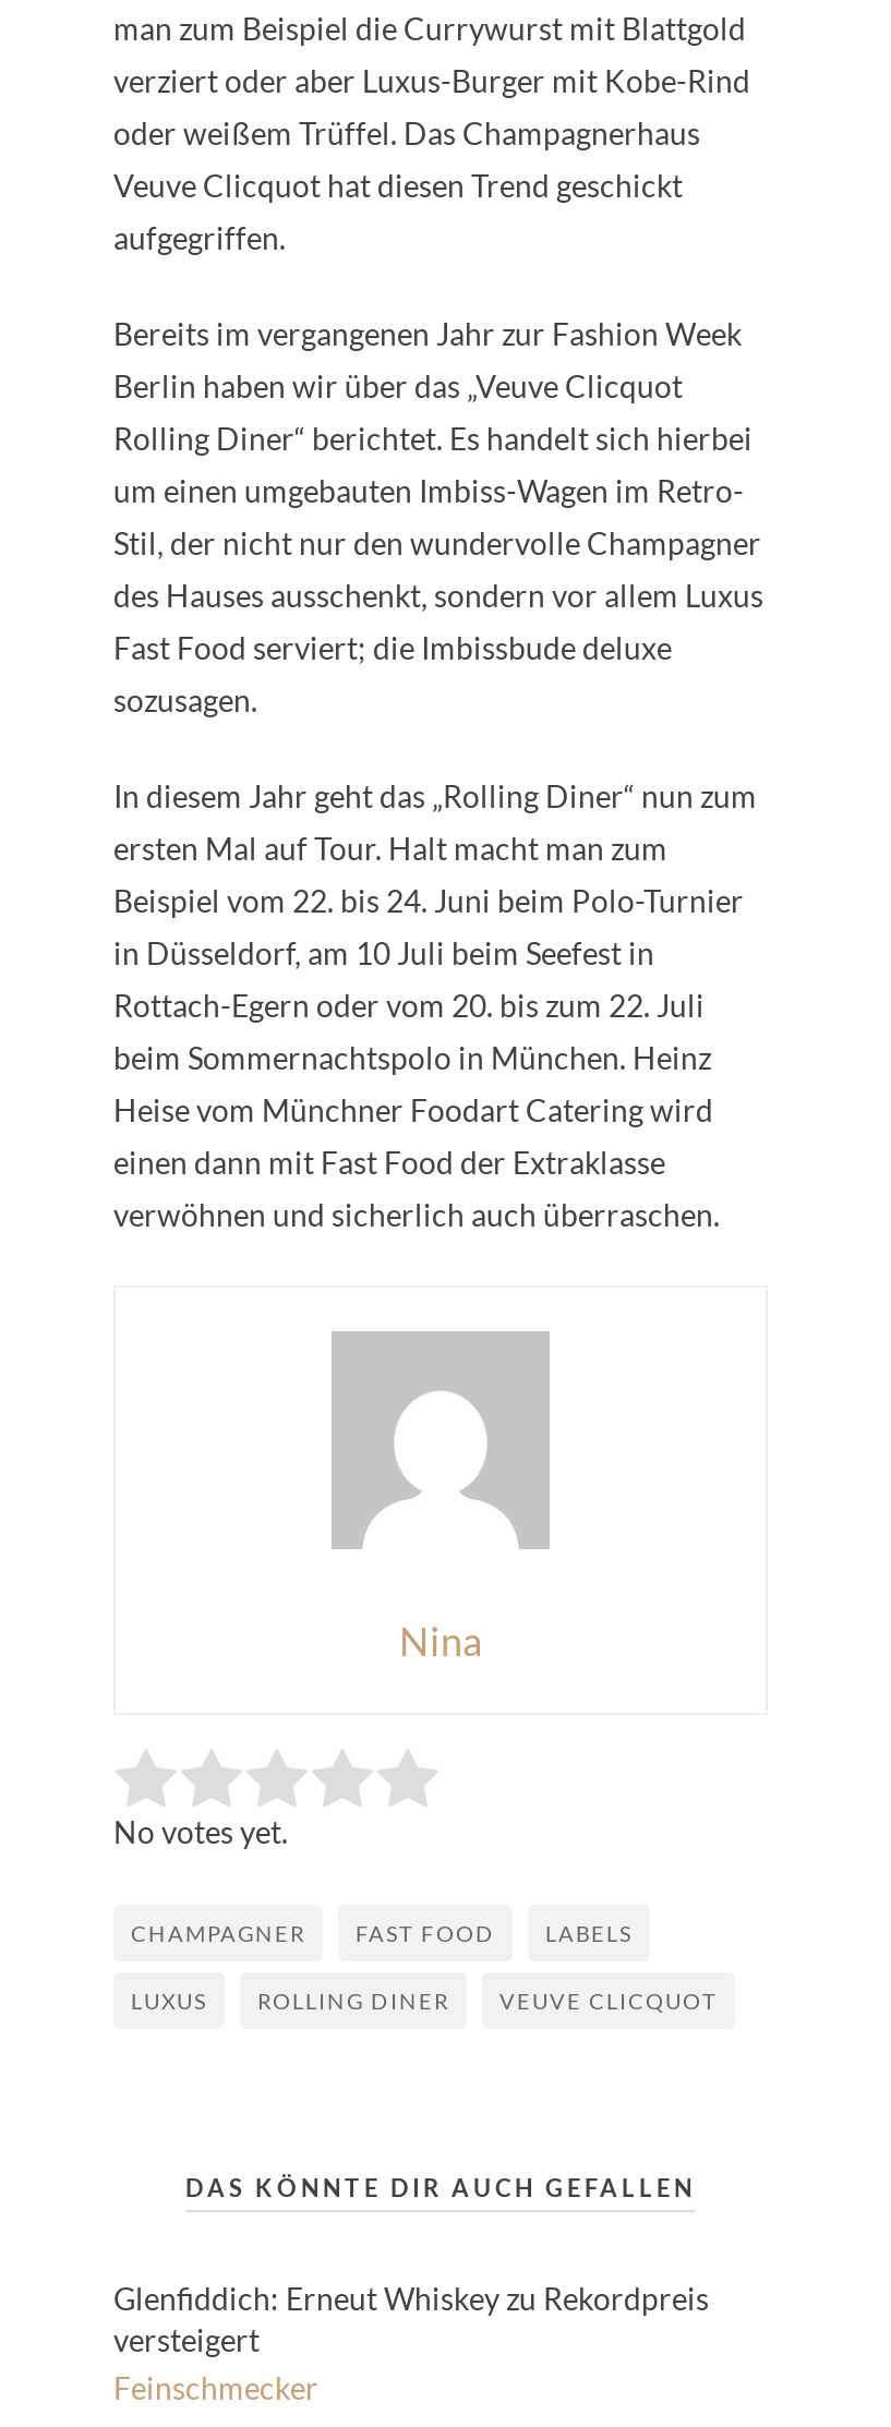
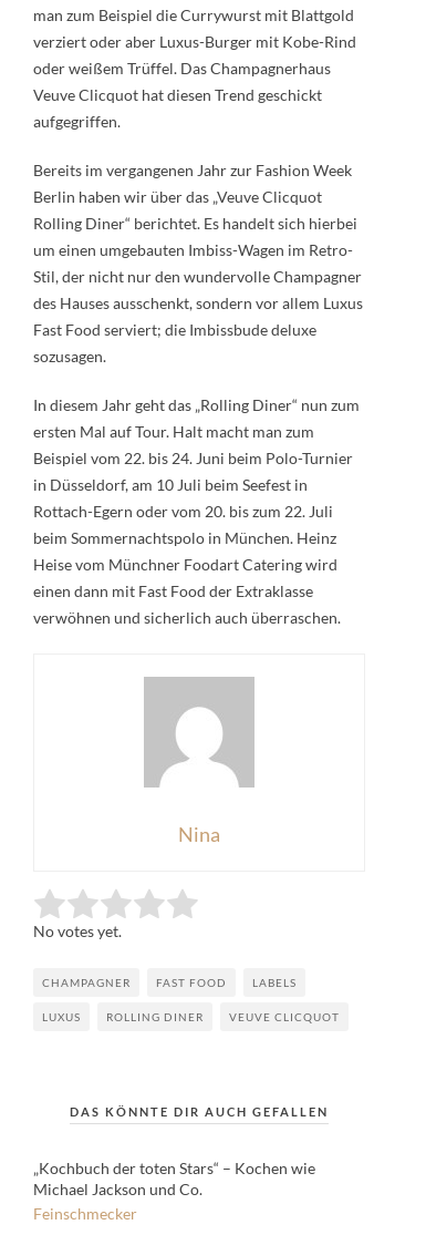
- Glenfiddich: Erneut Whiskey zu Rekordpreis
- versteigert
+ „Kochbuch der toten Stars“ – Kochen wie
+ Michael Jackson und Co.
